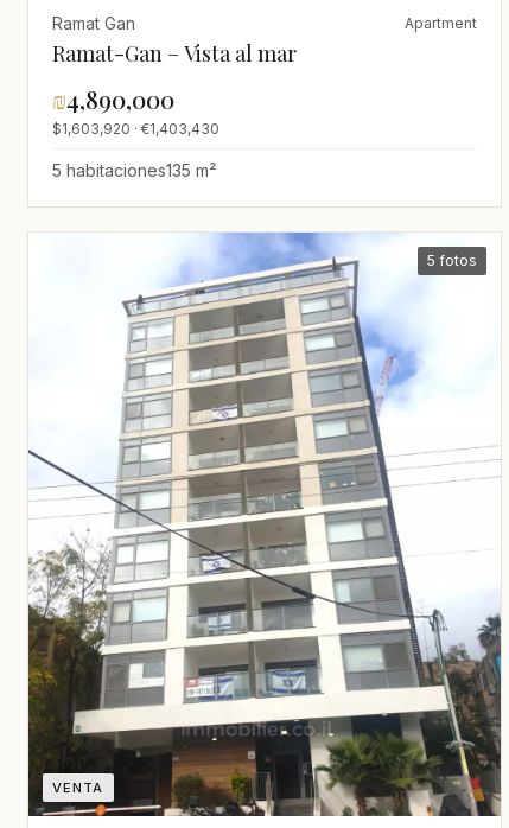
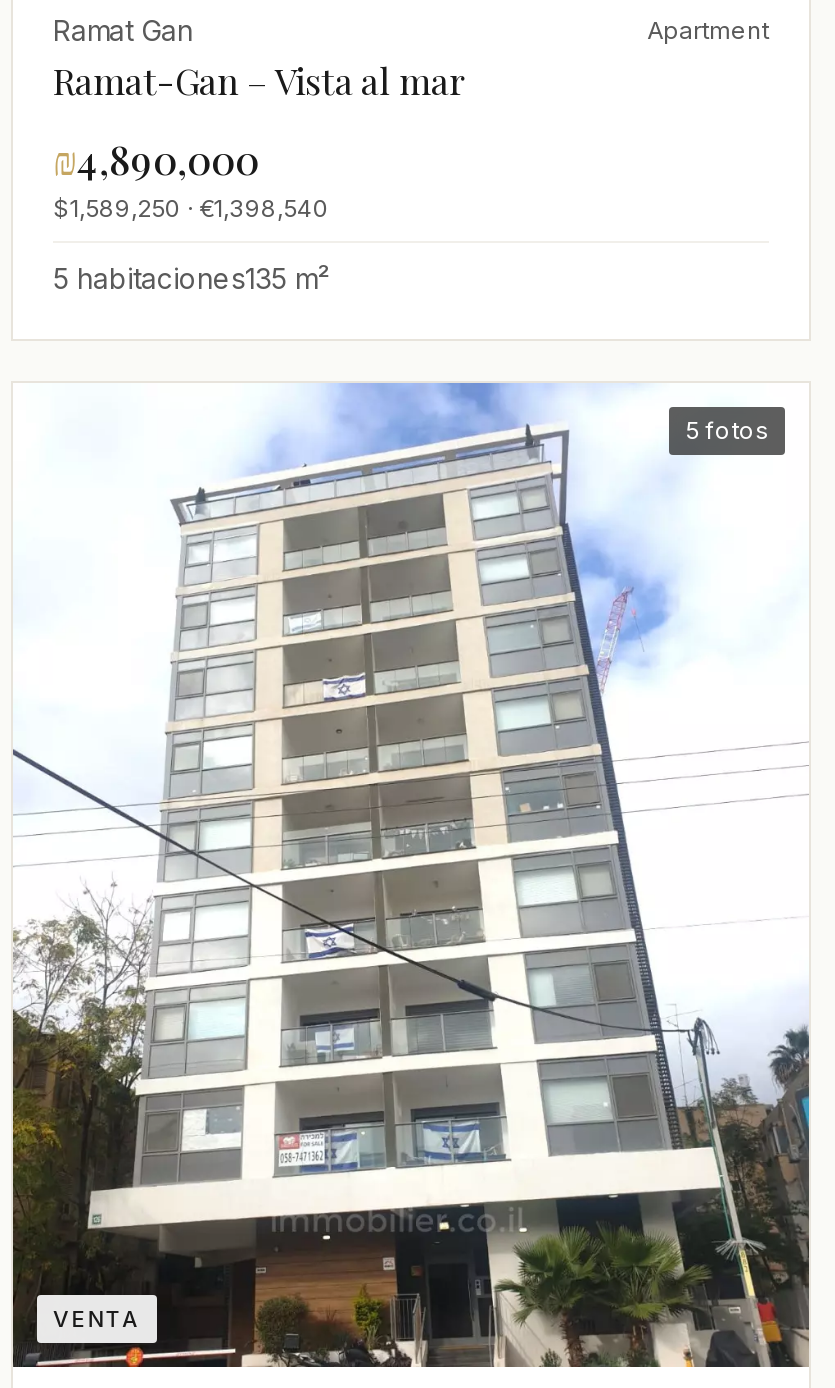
- $1,603,920 · €1,403,430
+ $1,589,250 · €1,398,540
